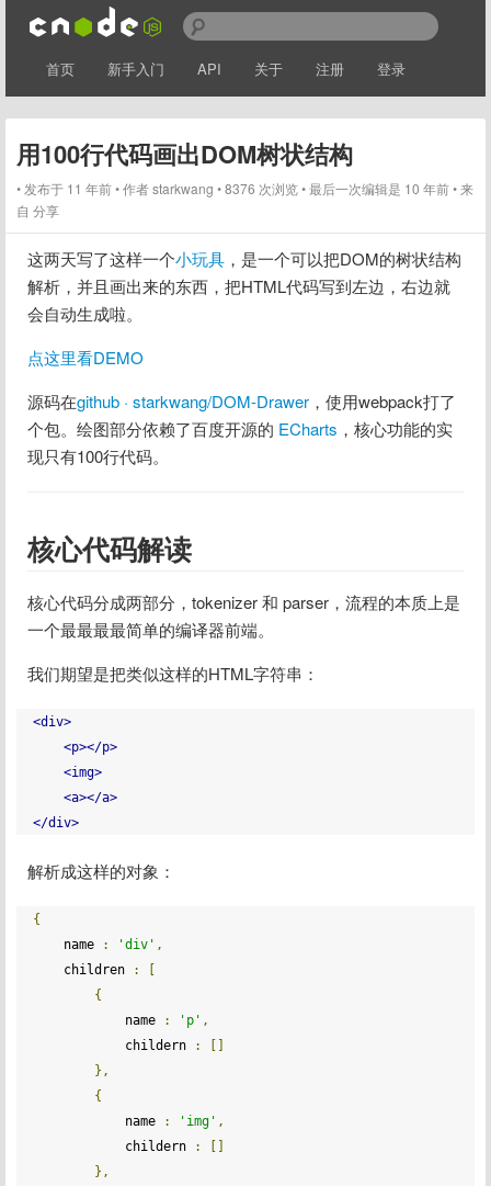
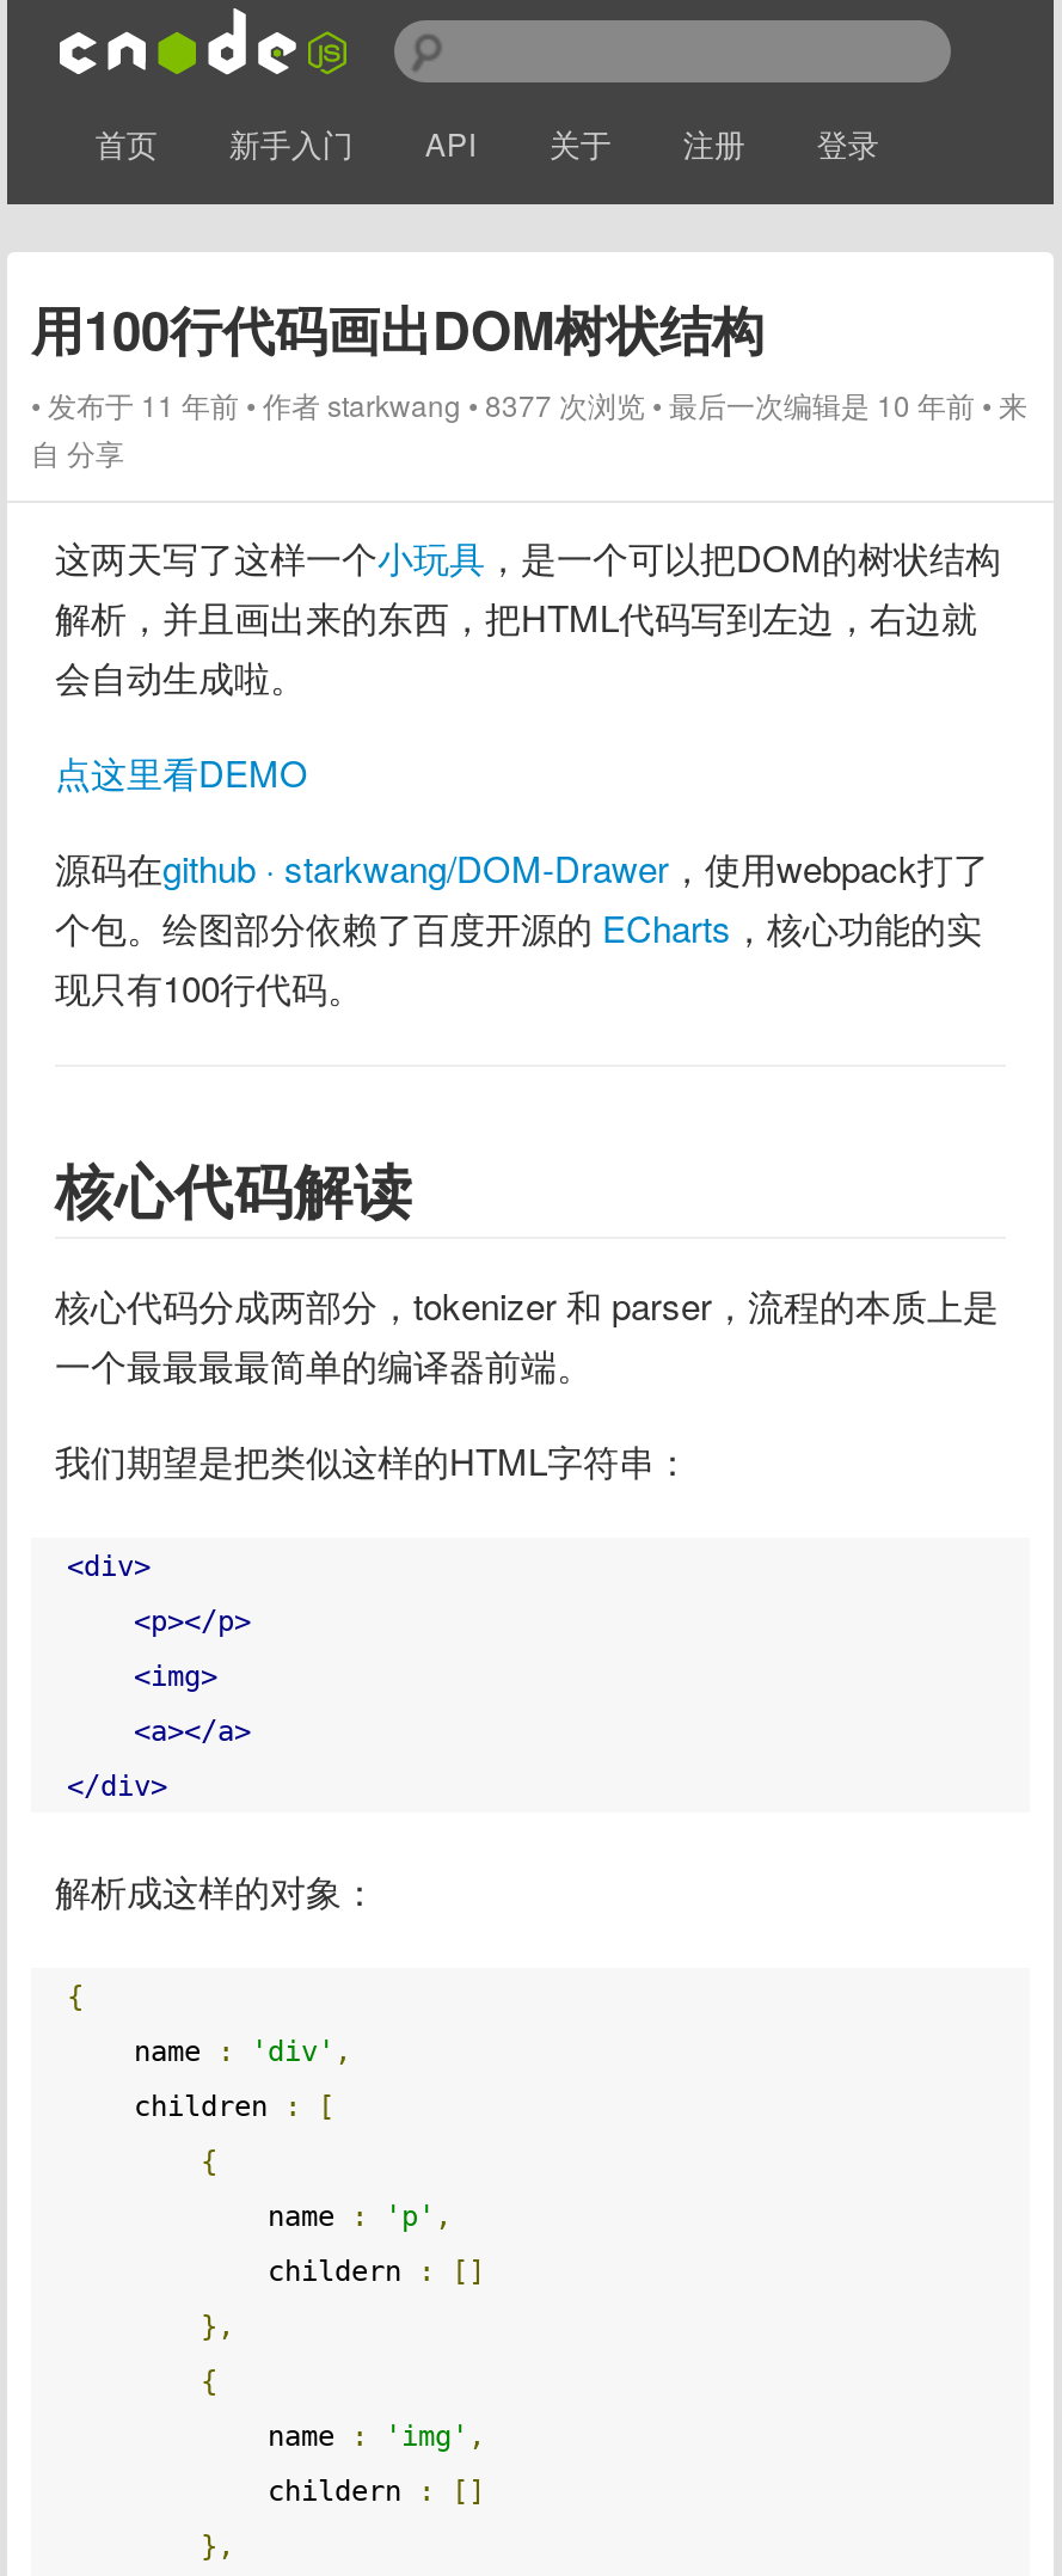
- 发布于 11 年前 作者starkwang 8376 次浏览 最后一次编辑是 10 年前 来
+ 发布于 11 年前 作者starkwang 8377 次浏览 最后一次编辑是 10 年前 来
